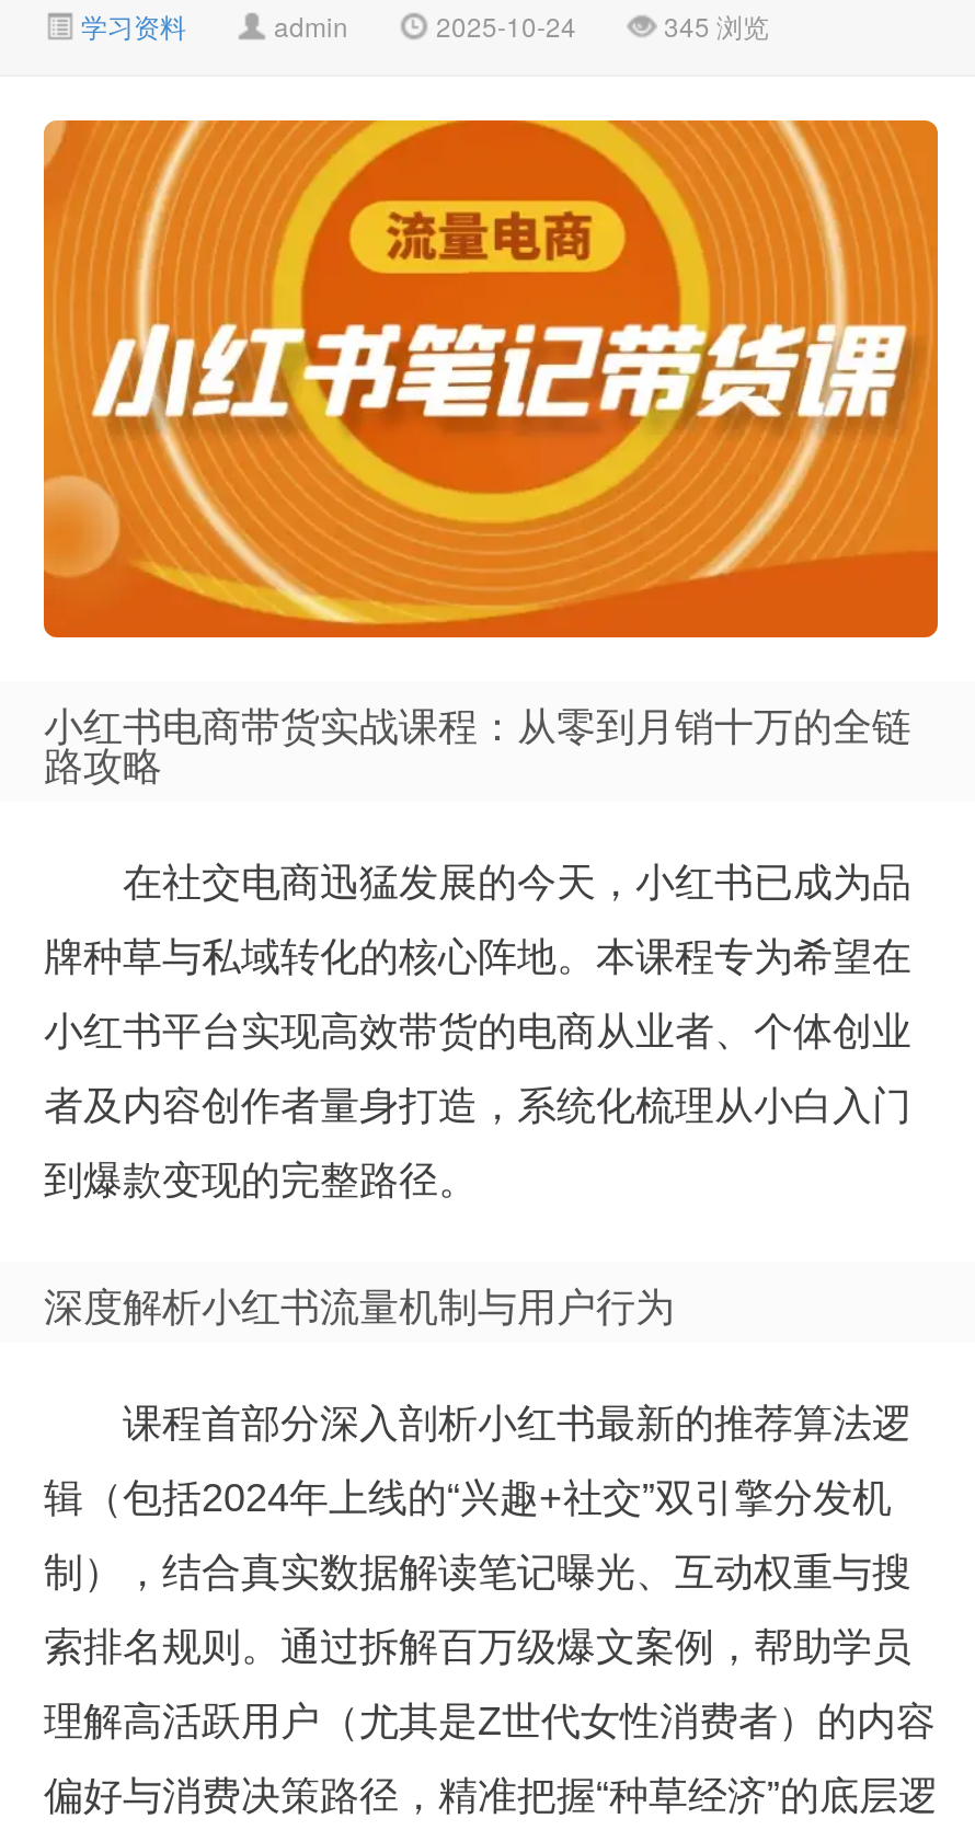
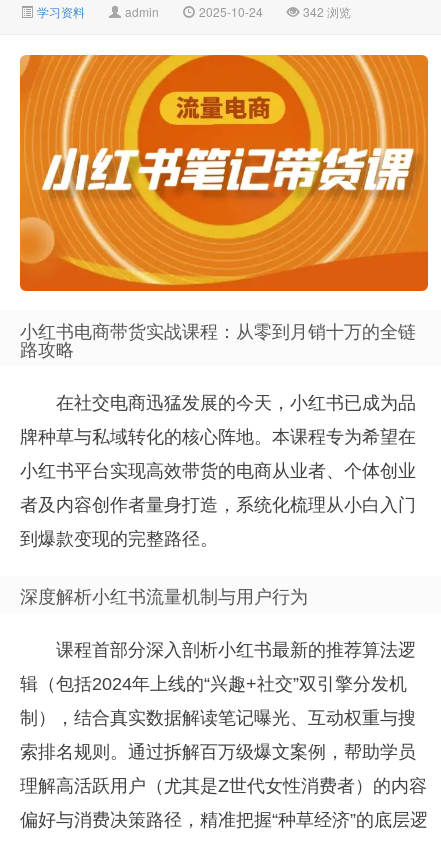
- 345 浏览
+ 342 浏览
